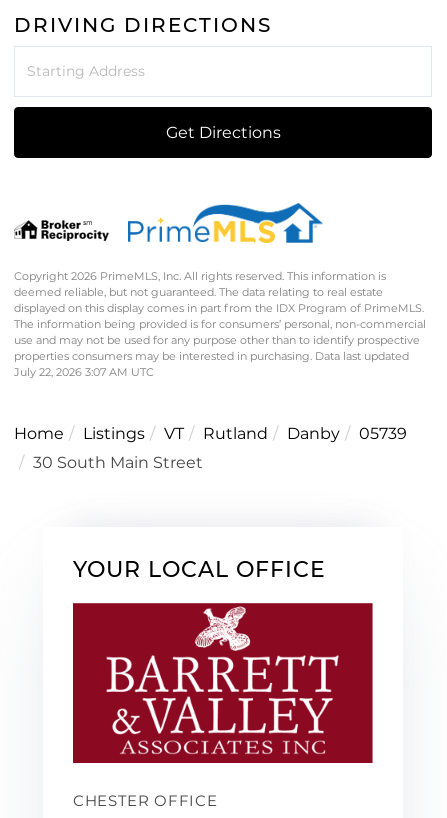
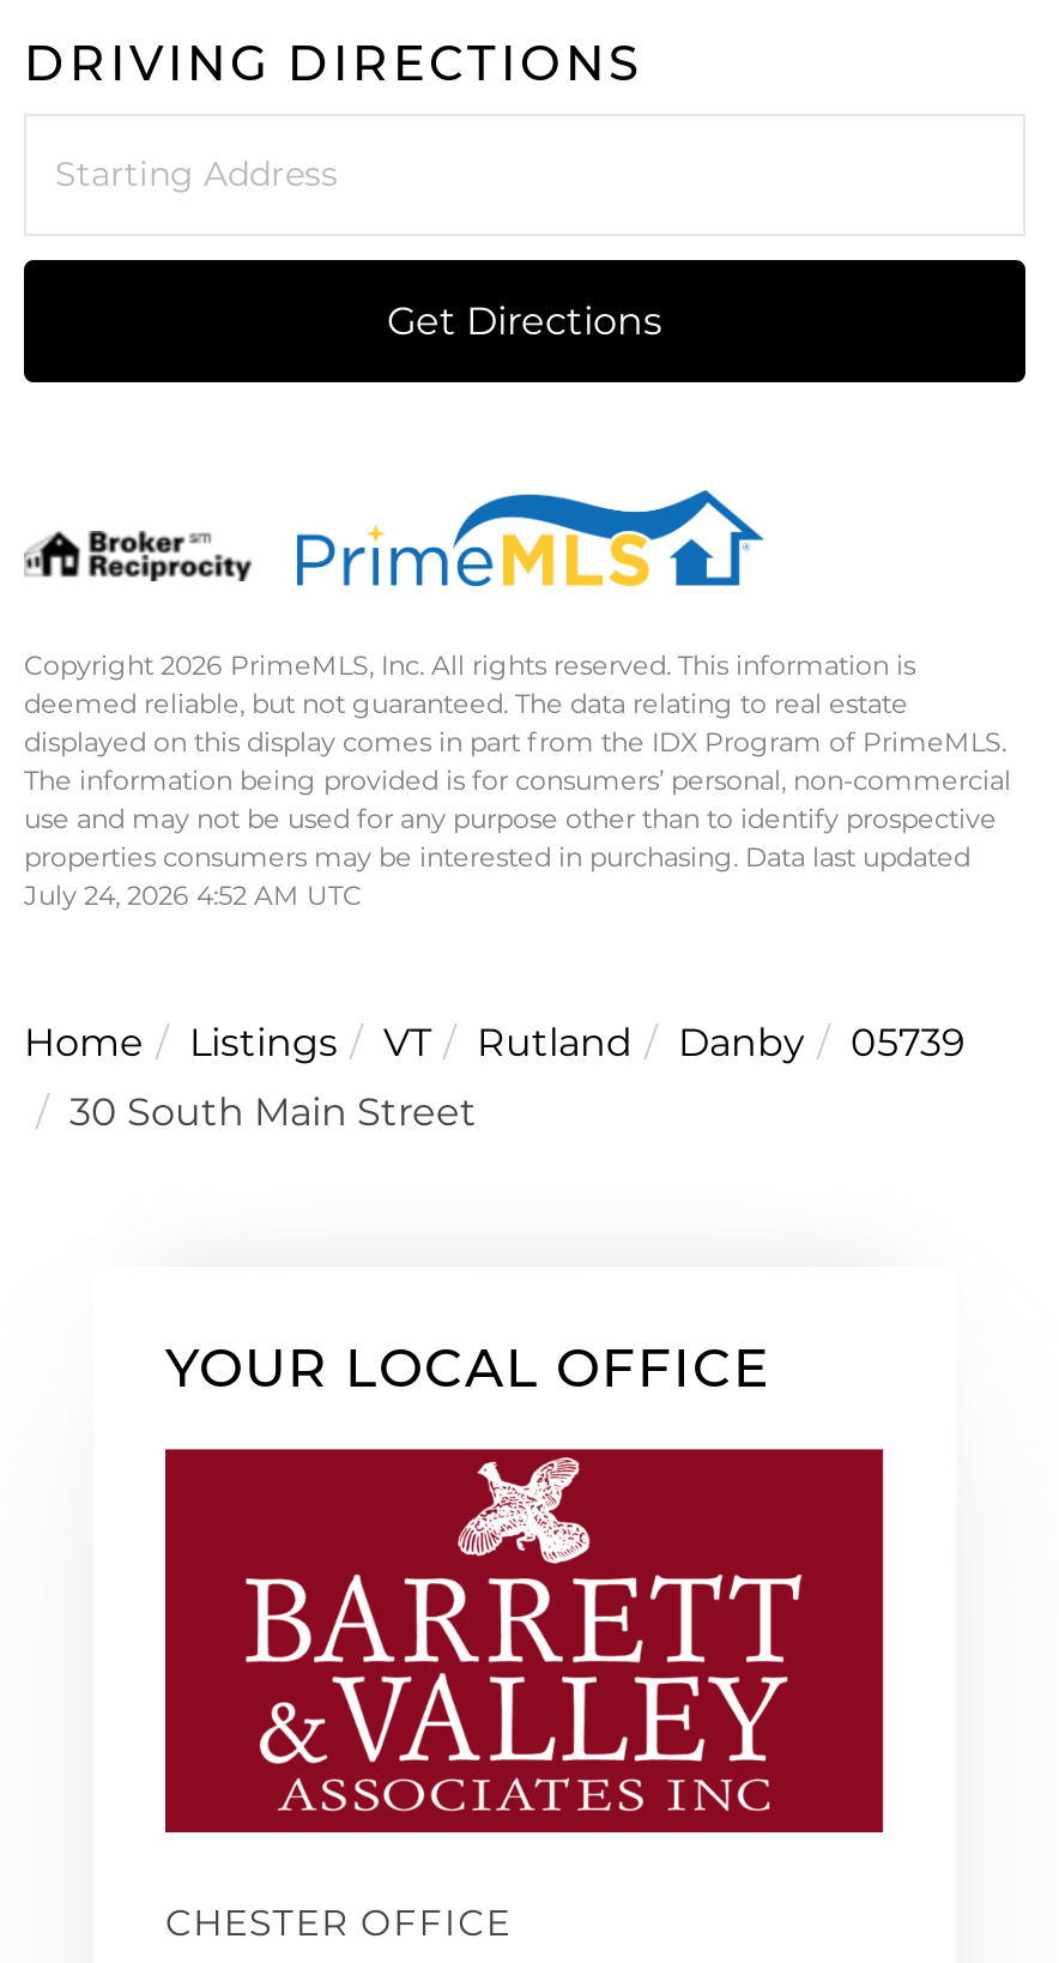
- July 22, 2026 3:07 AM UTC
+ July 24, 2026 4:52 AM UTC
